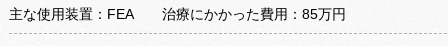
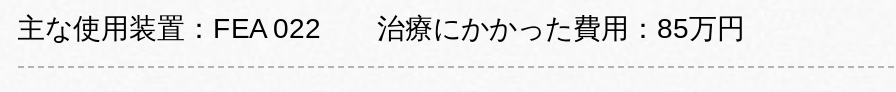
- 主な使用装置：FEA
+ 主な使用装置：FEA 022
